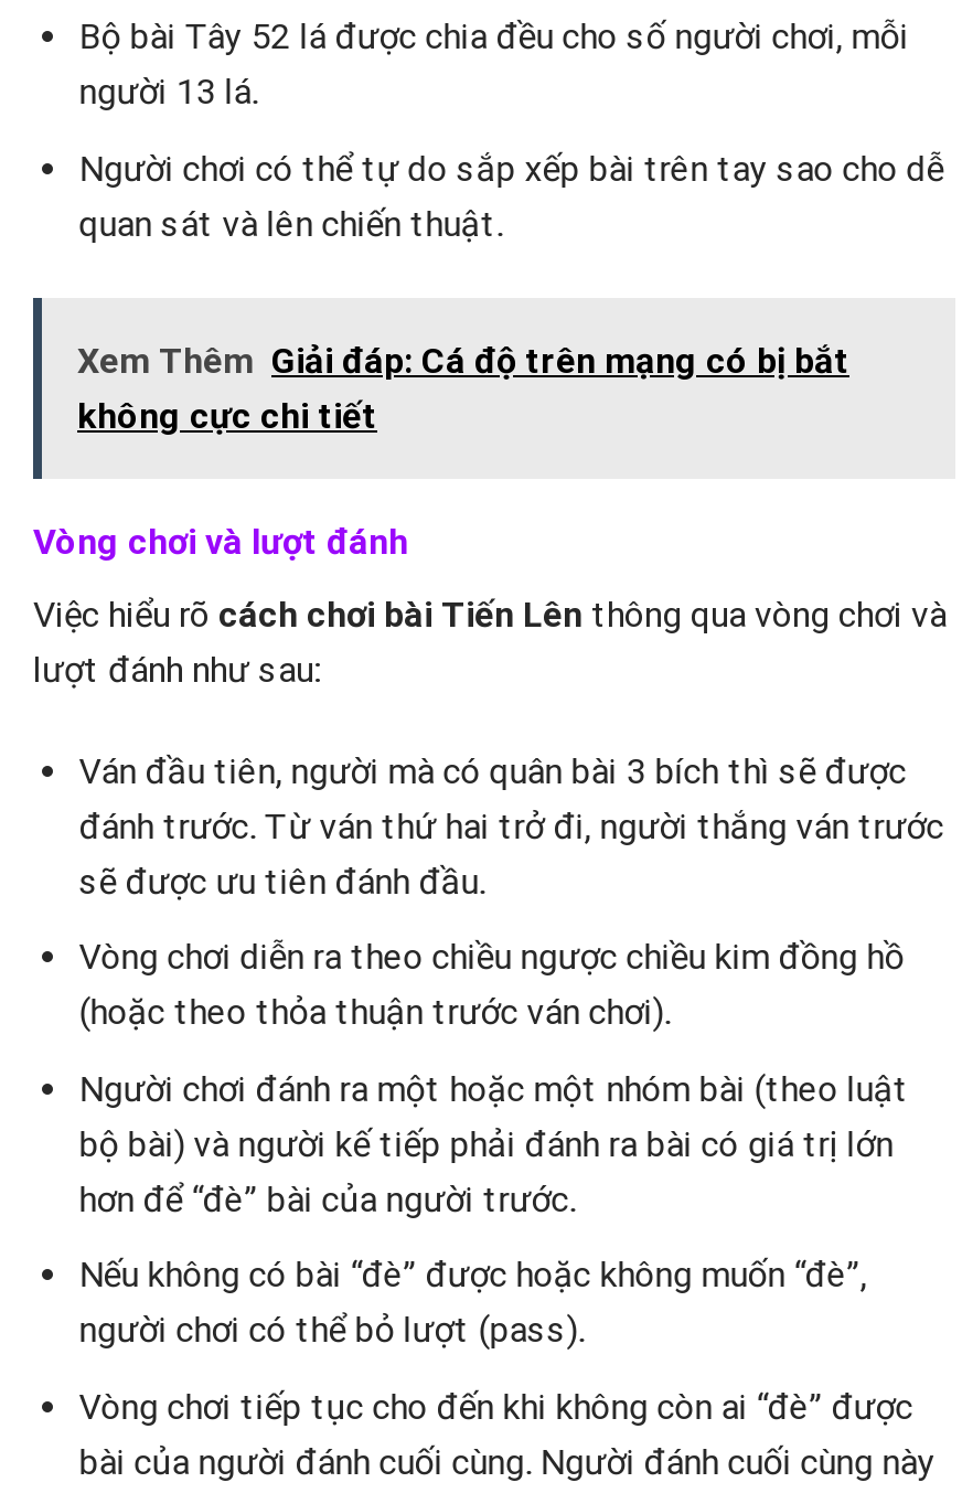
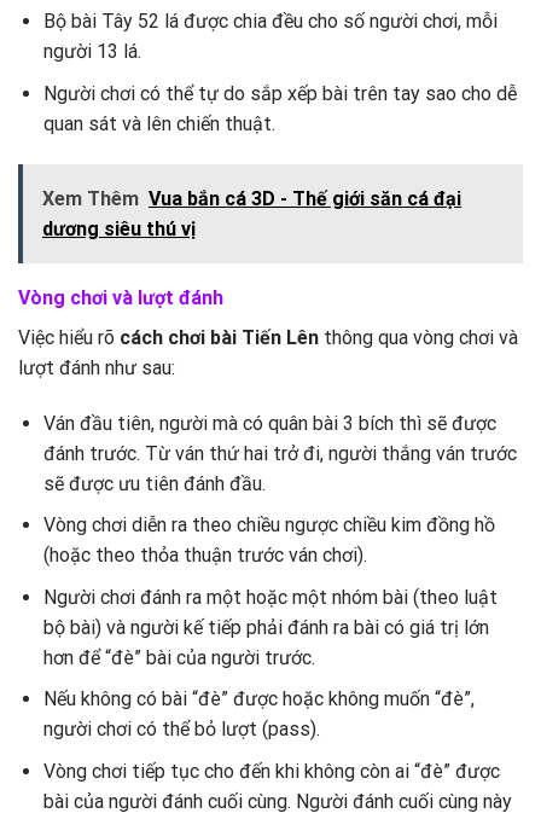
- Xem Thêm Giải đáp: Cá độ trên mạng có bị bắt
- không cực chi tiết
+ Xem Thêm Vua bắn cá 3D - Thế giới săn cá đại
+ dương siêu thú vị
